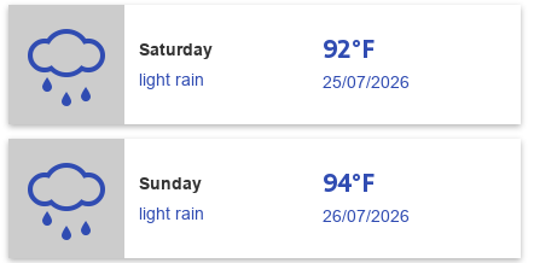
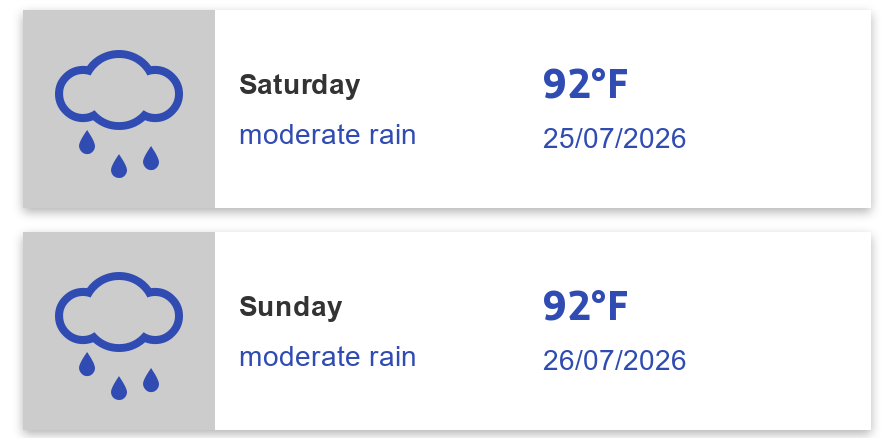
- light rain
+ moderate rain

- 94°F
+ 92°F

- light rain
+ moderate rain
